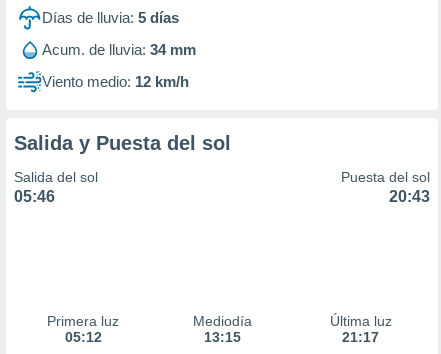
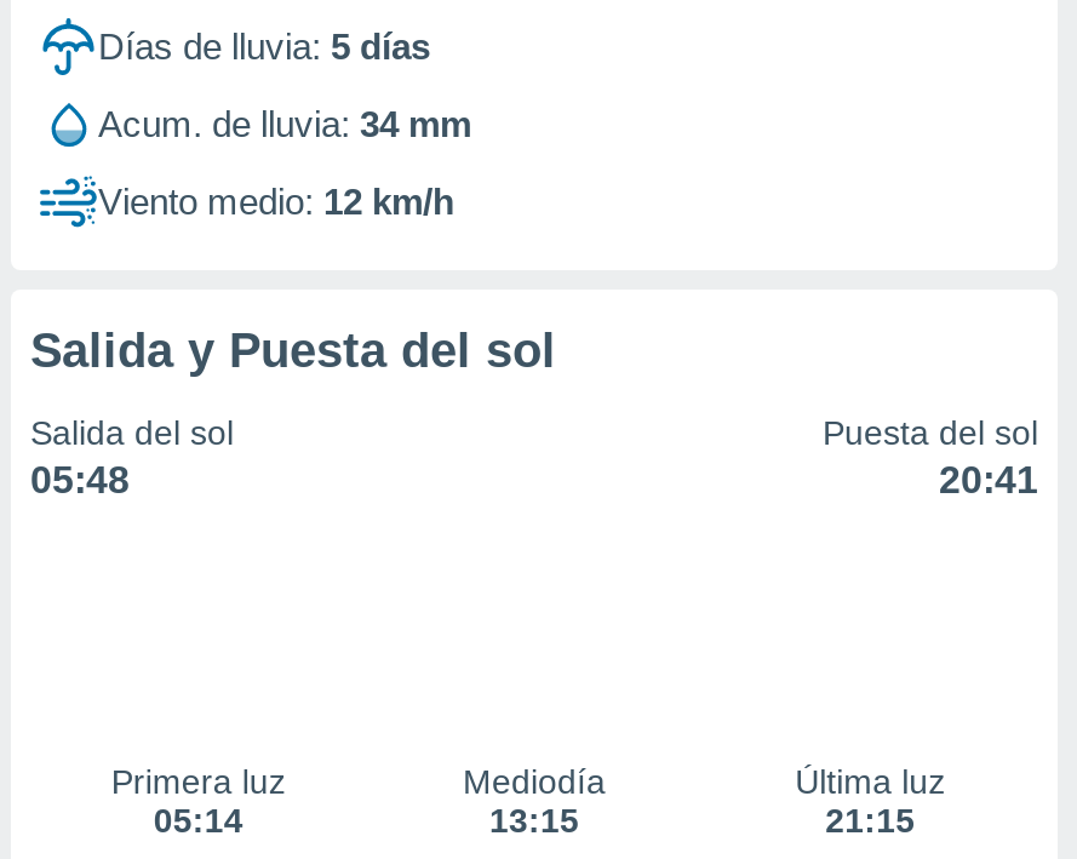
- 05:46
+ 05:48

- 20:43
+ 20:41

- 05:12
+ 05:14

- 21:17
+ 21:15
